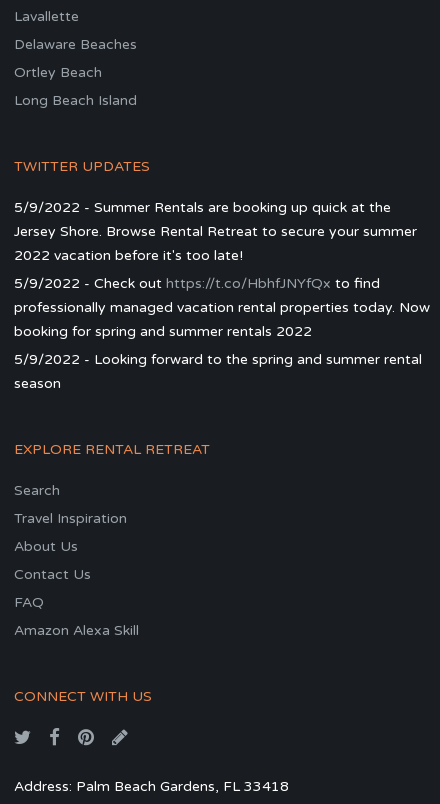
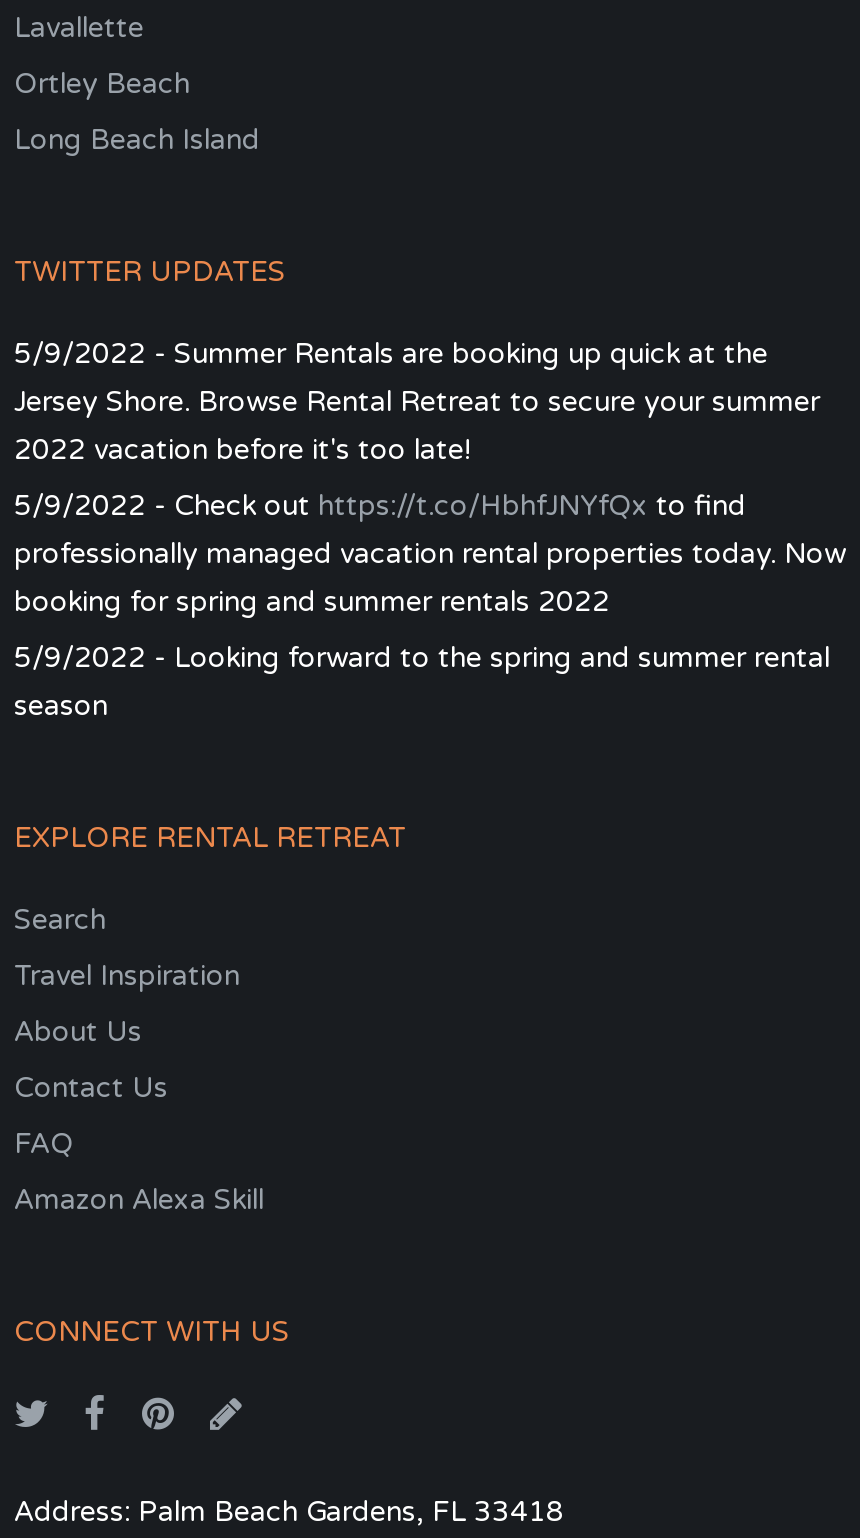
- Delaware Beaches
